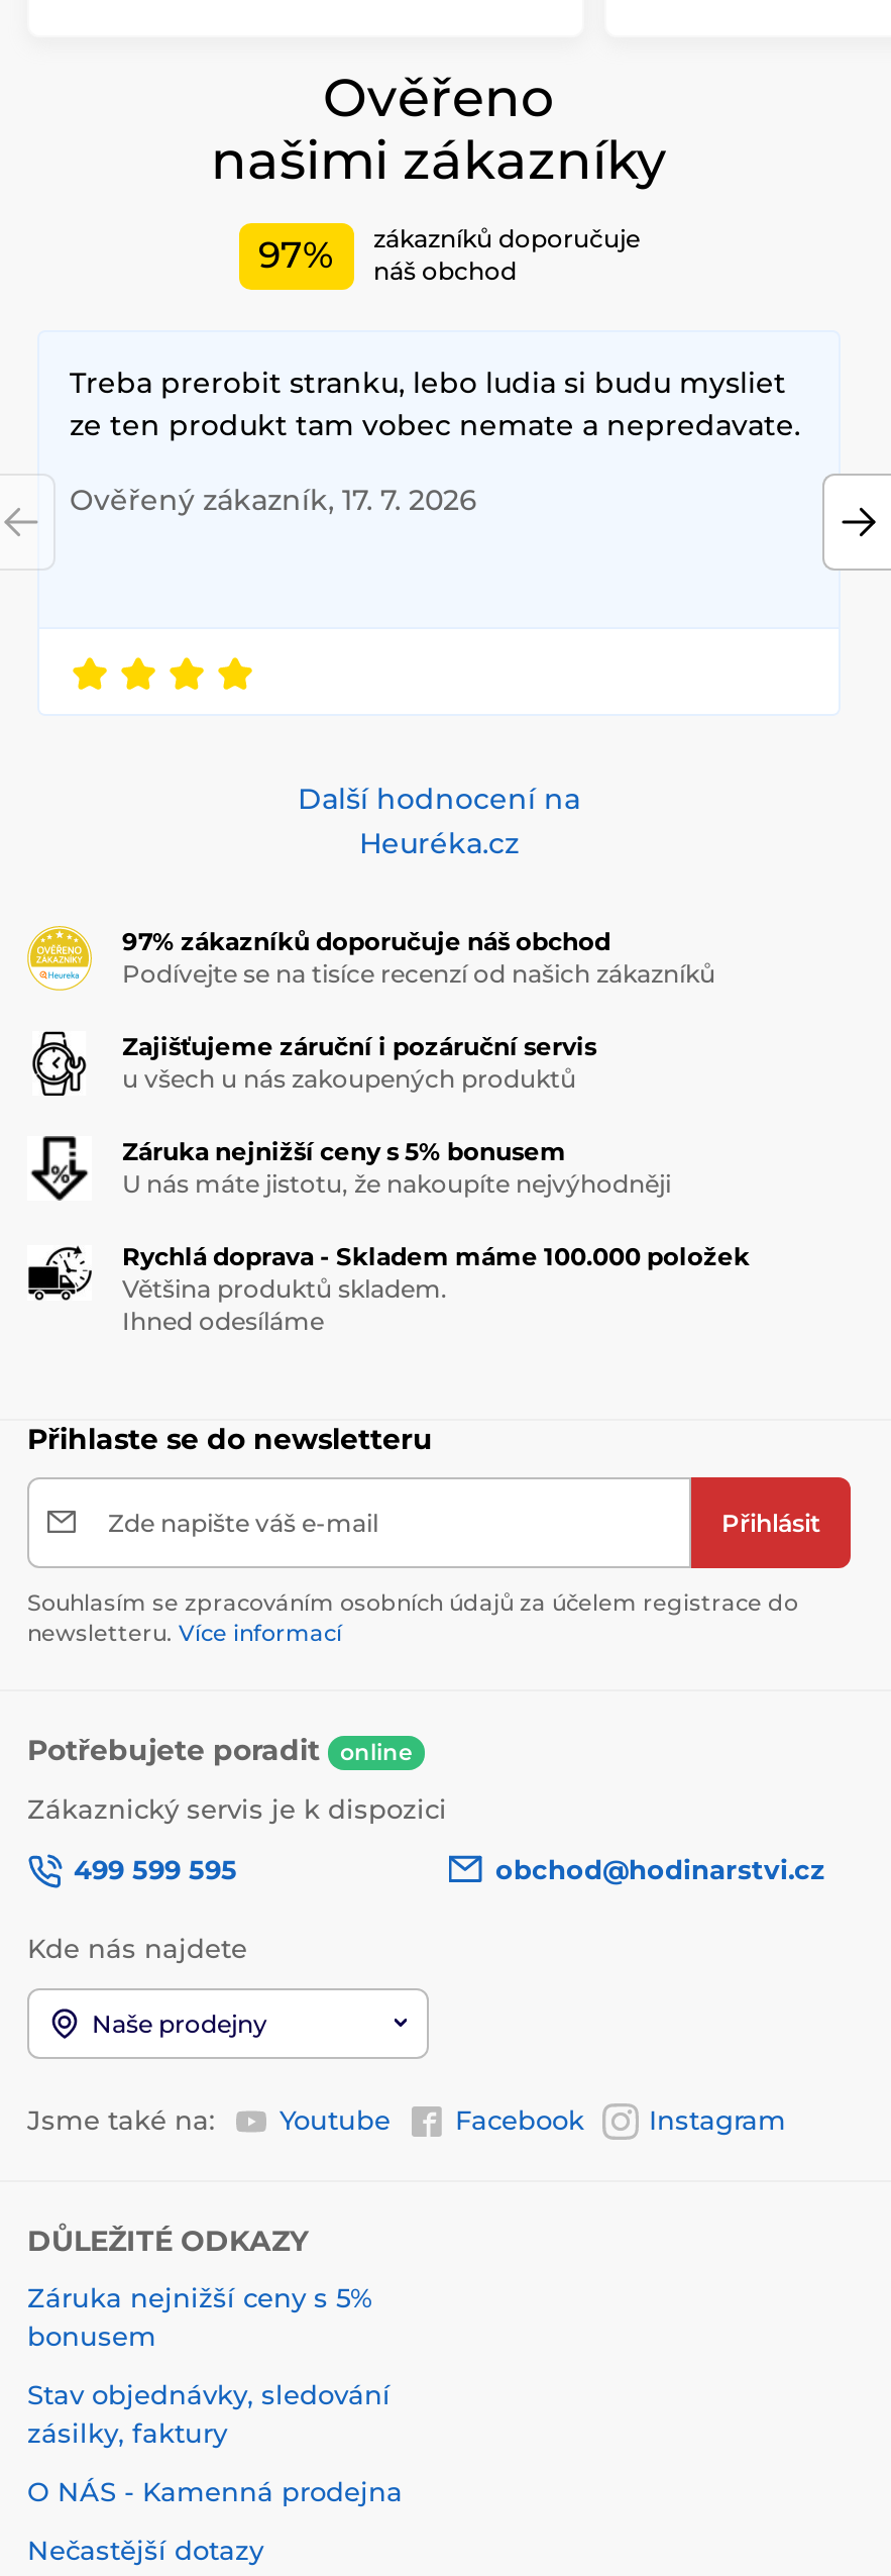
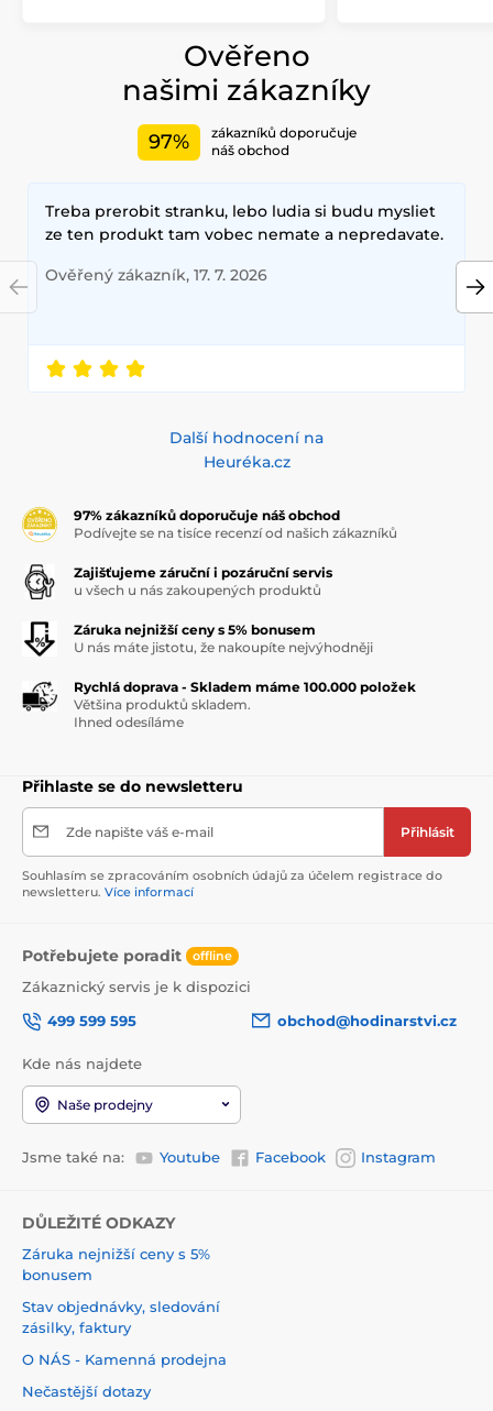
- Potřebujete poradit online
+ Potřebujete poradit offline
